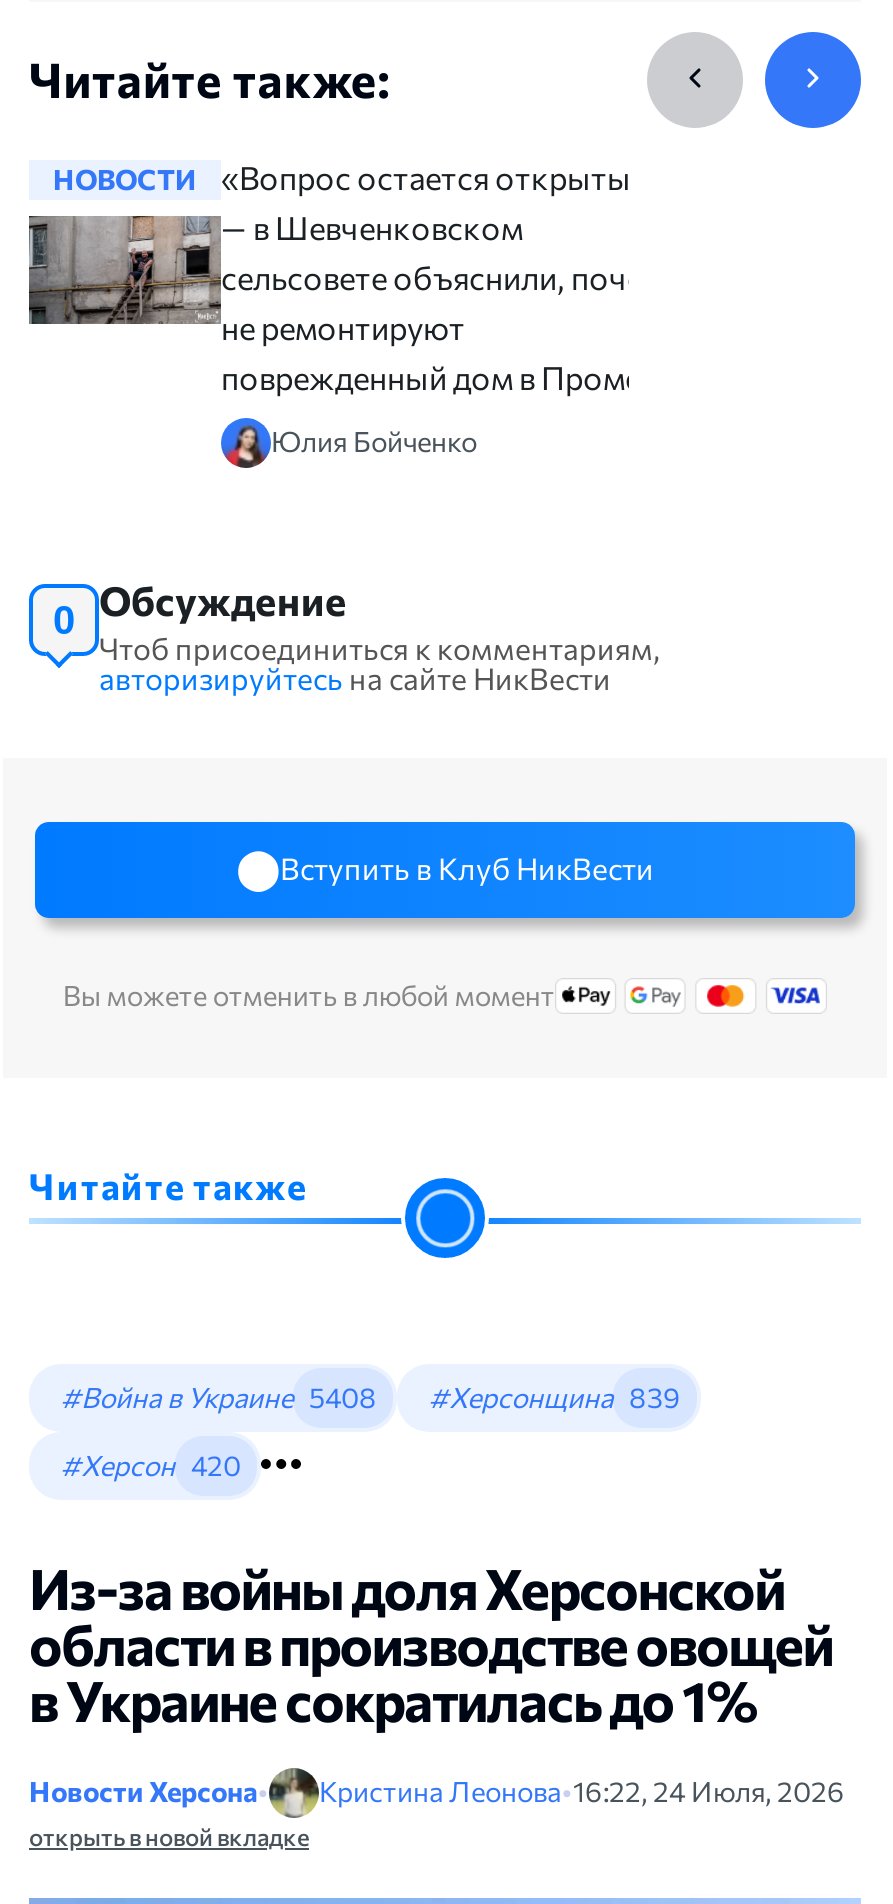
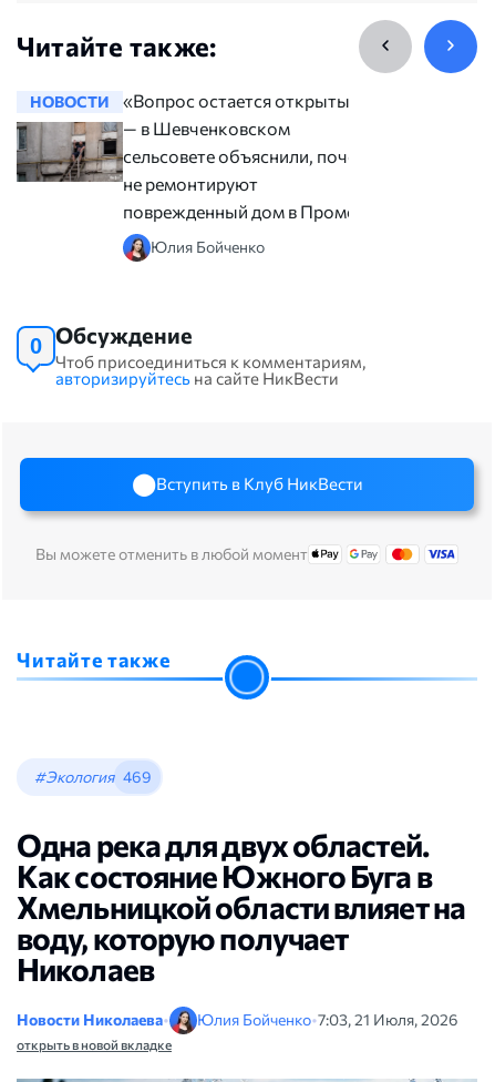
- #Война в Украине 5408
- #Херсонщина 839
- #Херсон 420
- Из-за войны доля Херсонской
- области в производстве овощей
- в Украине сократилась до 1%
- Новости Херсона •
- Кристина Леонова • 16:22, 24 Июля, 2026
+ #Экология 469
+ Одна река для двух областей.
+ Как состояние Южного Буга в
+ Хмельницкой области влияет на
+ воду, которую получает
+ Николаев
+ Новости Николаева •
+ Юлия Бойченко • 7:03, 21 Июля, 2026
